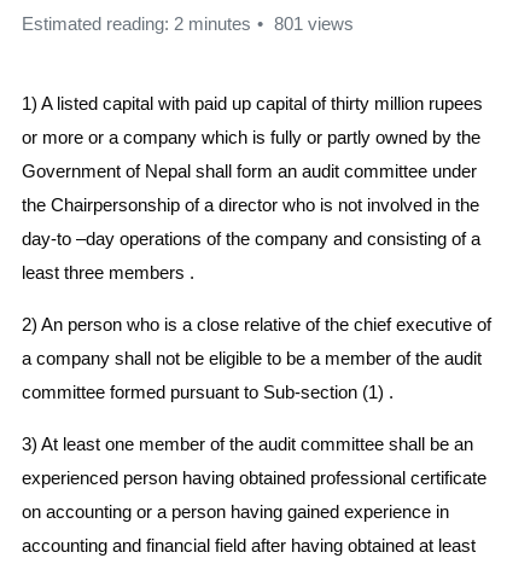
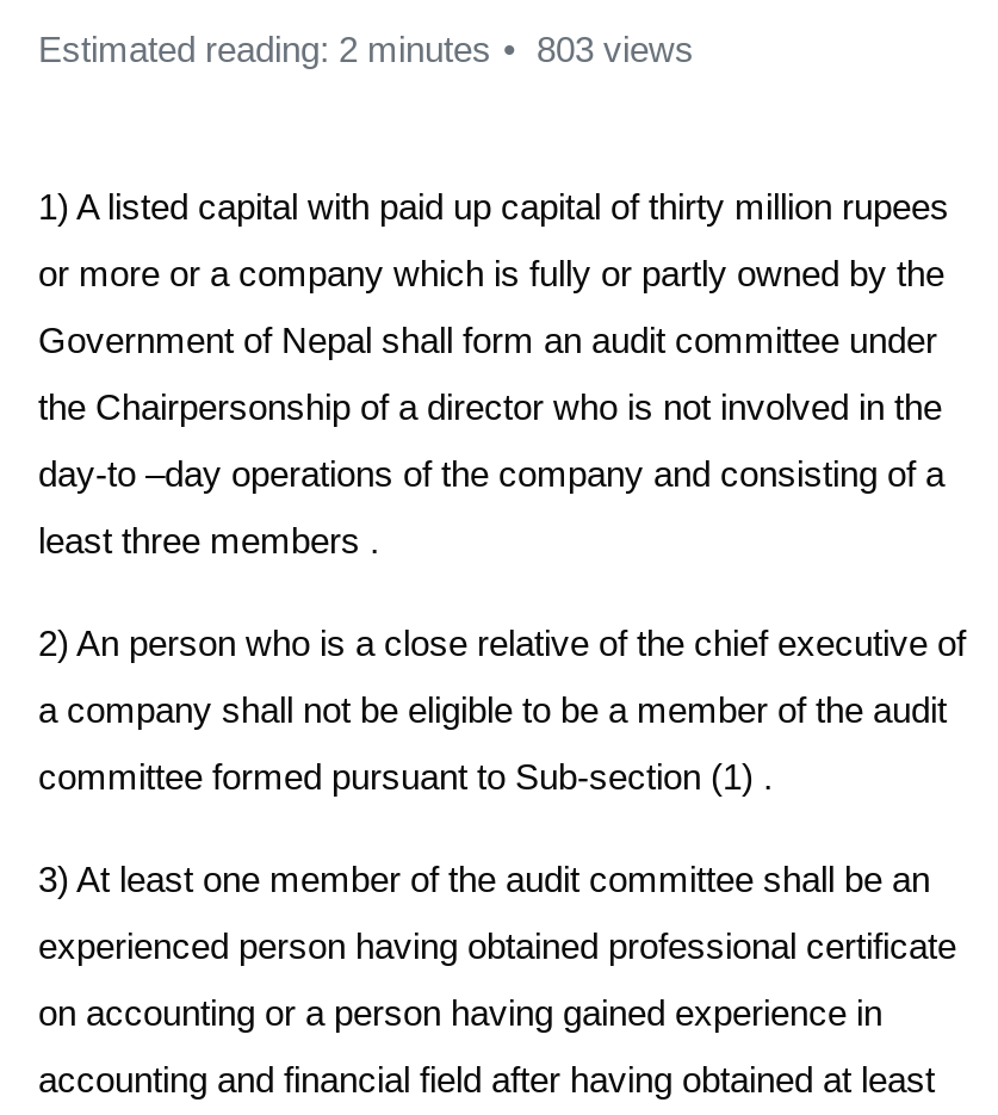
- Estimated reading: 2 minutes 801 views
+ Estimated reading: 2 minutes 803 views
